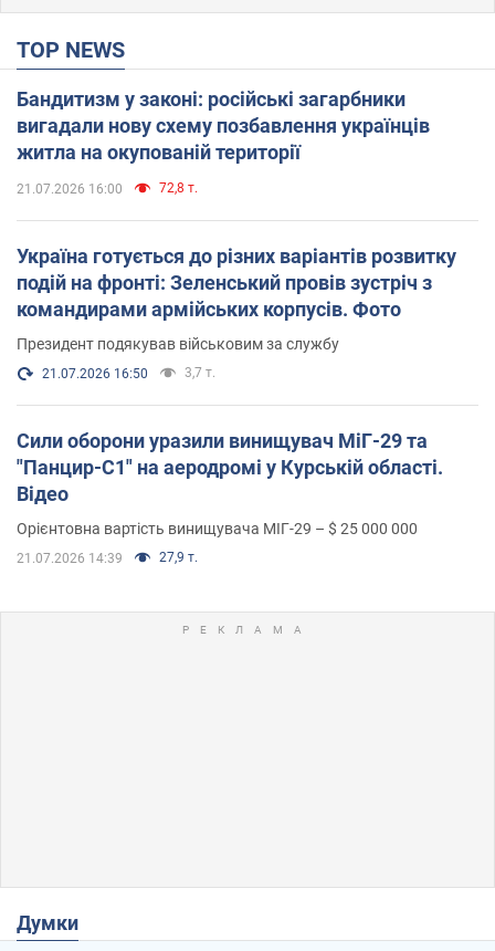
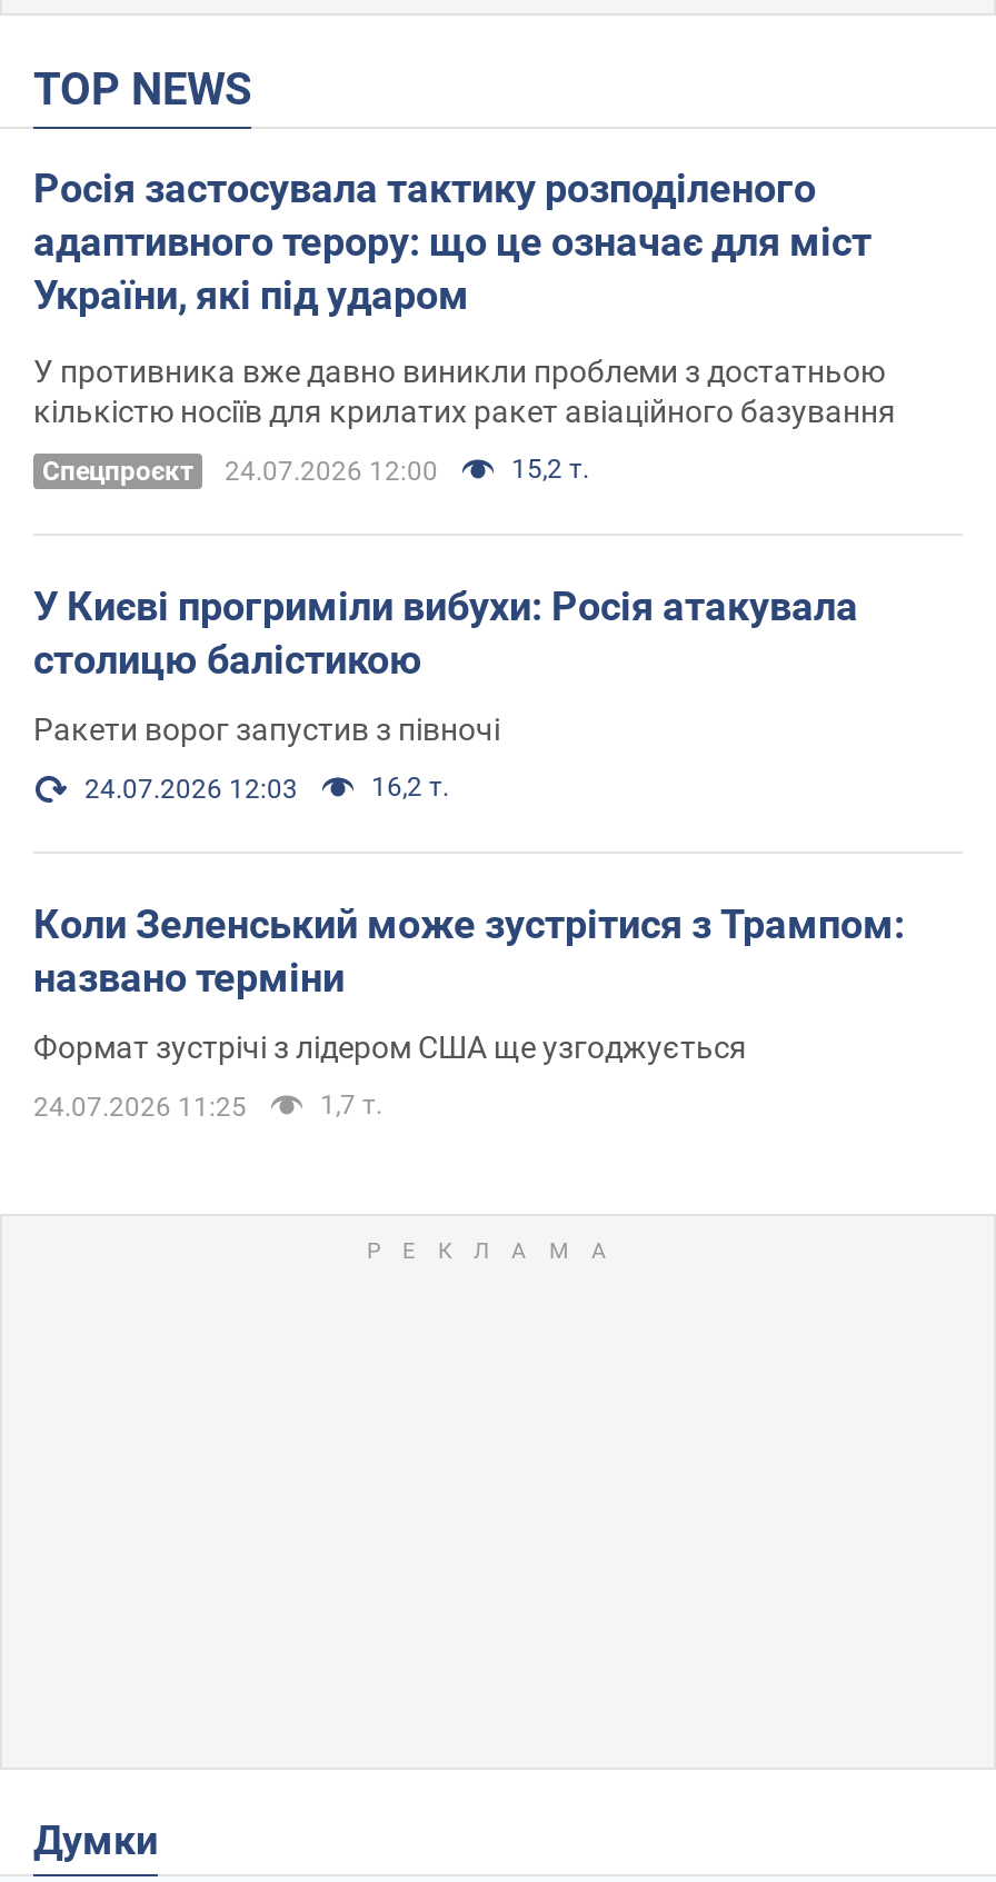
- Бандитизм у законі: російські загарбники
- вигадали нову схему позбавлення українців
- житла на окупованій території
- 21.07.2026 16:00
- 72,8 т.
- Україна готується до різних варіантів розвитку
- подій на фронті: Зеленський провів зустріч з
- командирами армійських корпусів. Фото
- Президент подякував військовим за службу
- 21.07.2026 16:50
- 3,7 т.
- Сили оборони уразили винищувач МіГ-29 та
- "Панцир-С1" на аеродромі у Курській області.
- Відео
- Орієнтовна вартість винищувача МІГ-29 – $ 25 000 000
- 21.07.2026 14:39
- 27,9 т.
+ Росія застосувала тактику розподіленого
+ адаптивного терору: що це означає для міст
+ України, які під ударом
+ У противника вже давно виникли проблеми з достатньою
+ кількістю носіїв для крилатих ракет авіаційного базування
+ Cпецпроєкт
+ 24.07.2026 12:00
+ 15,2 т.
+ У Києві прогриміли вибухи: Росія атакувала
+ столицю балістикою
+ Ракети ворог запустив з півночі
+ 24.07.2026 12:03
+ 16,2 т.
+ Коли Зеленський може зустрітися з Трампом:
+ названо терміни
+ Формат зустрічі з лідером США ще узгоджується
+ 24.07.2026 11:25
+ 1,7 т.
